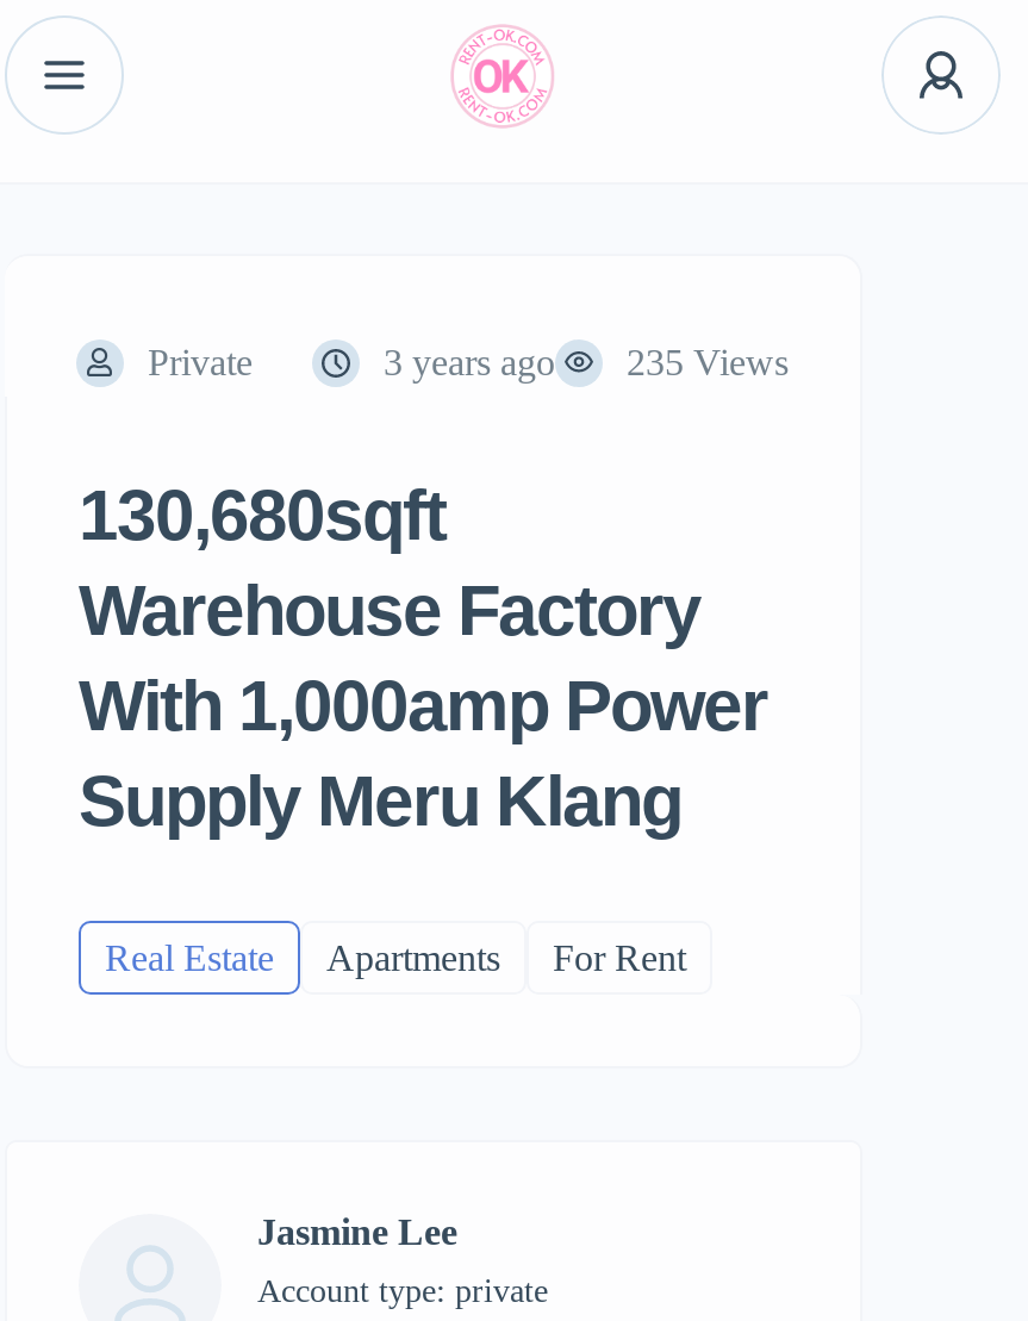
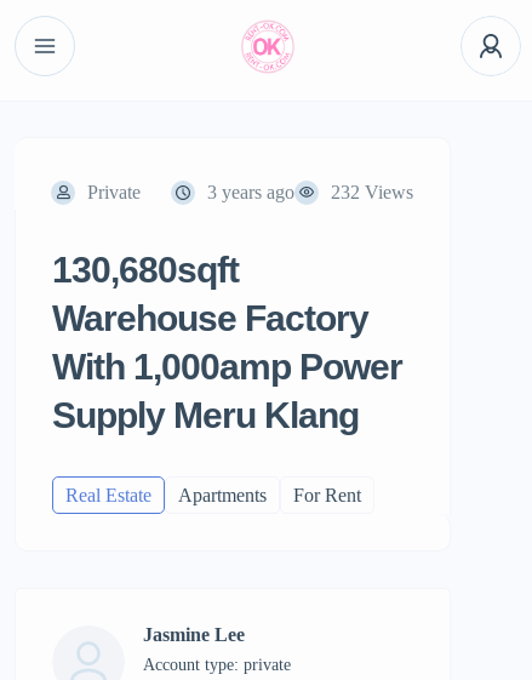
- 3 years ago 235 Views
+ 3 years ago 232 Views
